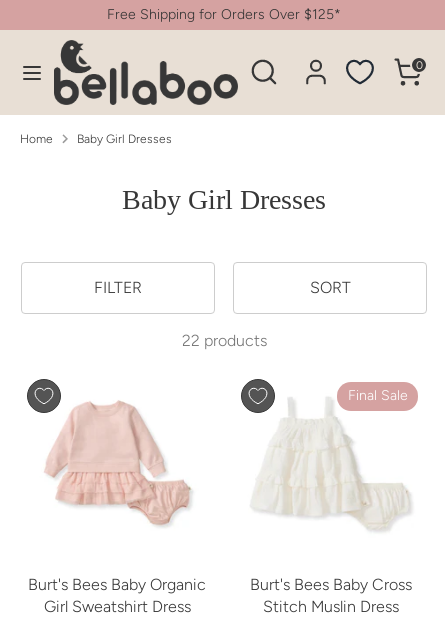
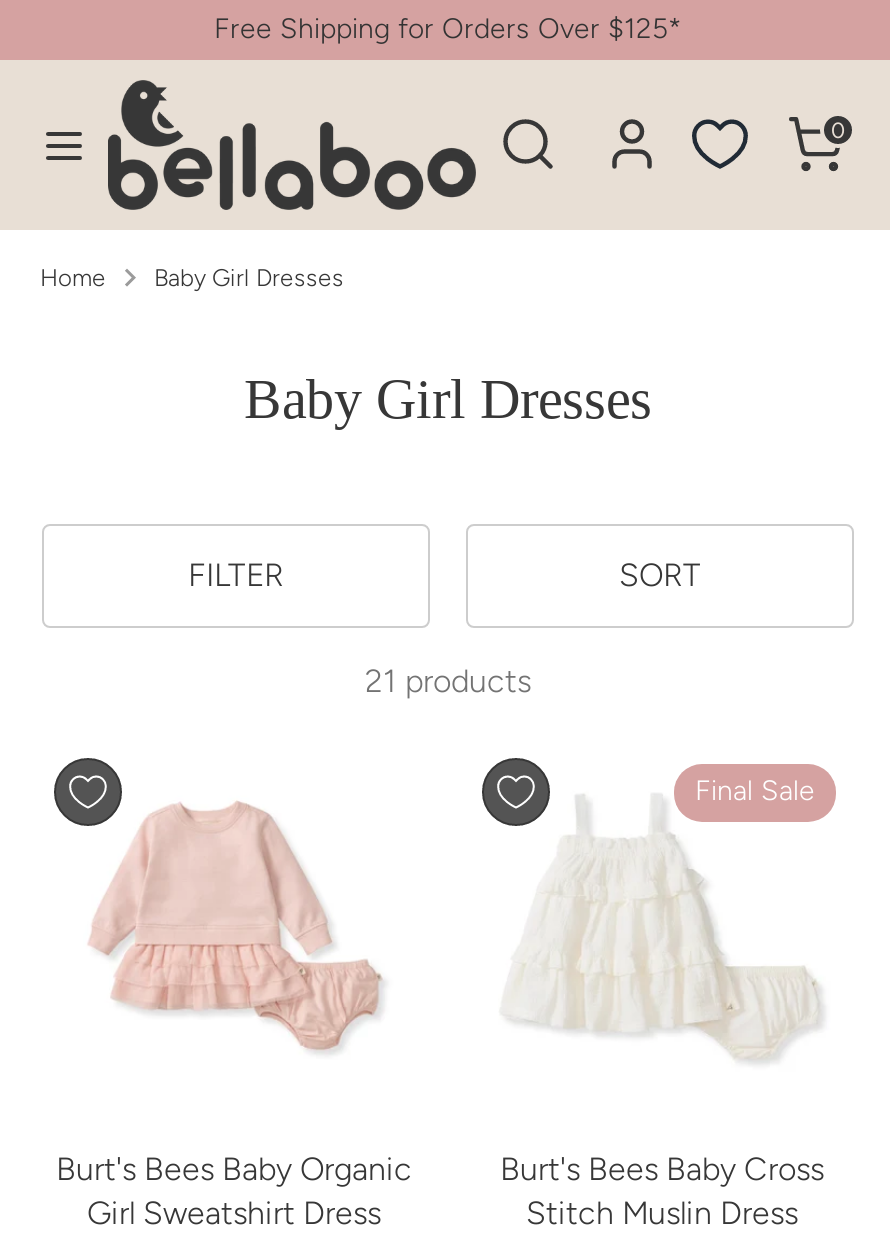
- 22 products
+ 21 products
